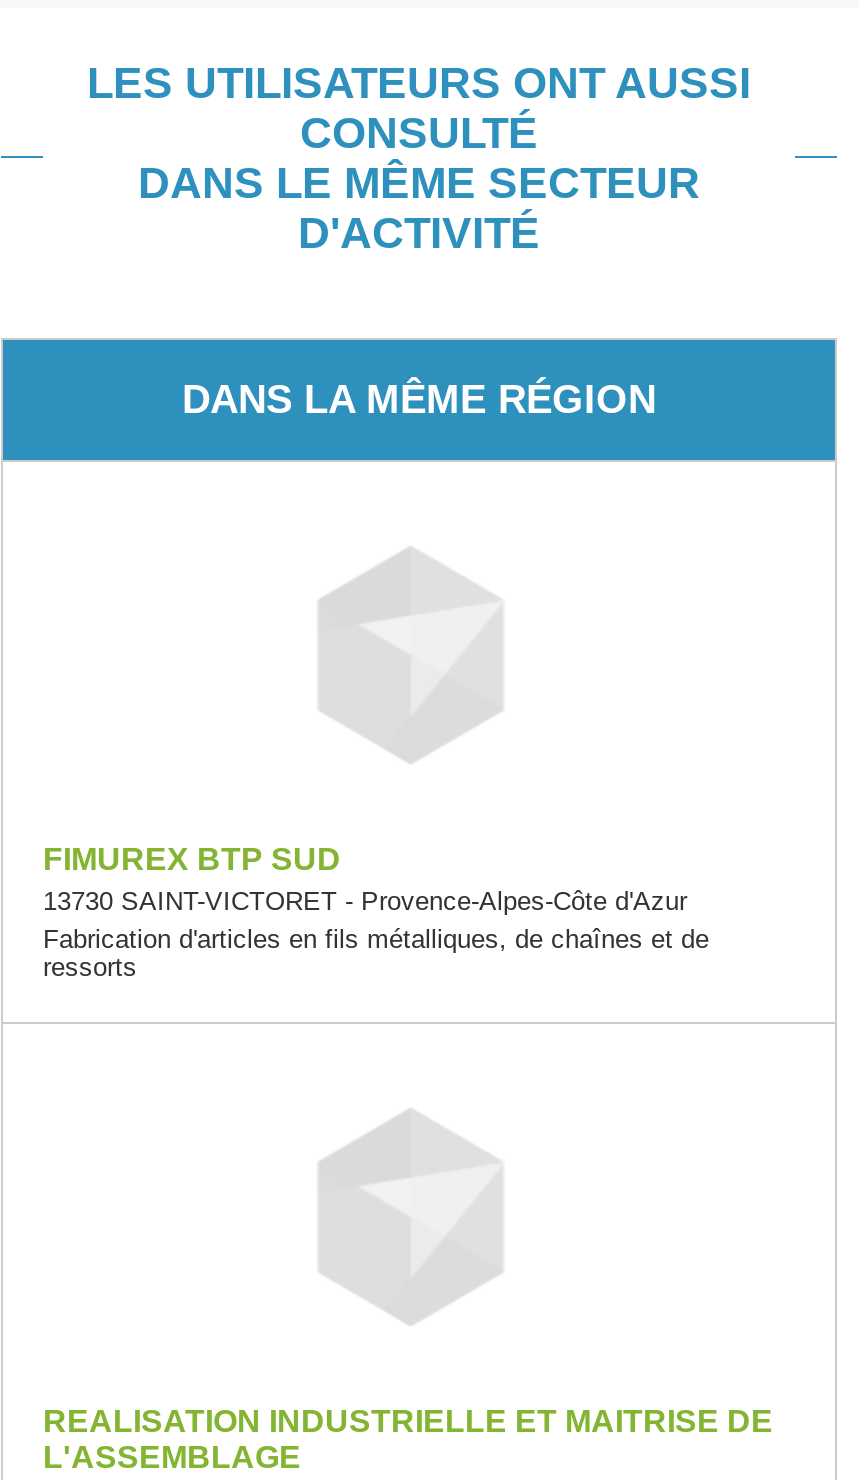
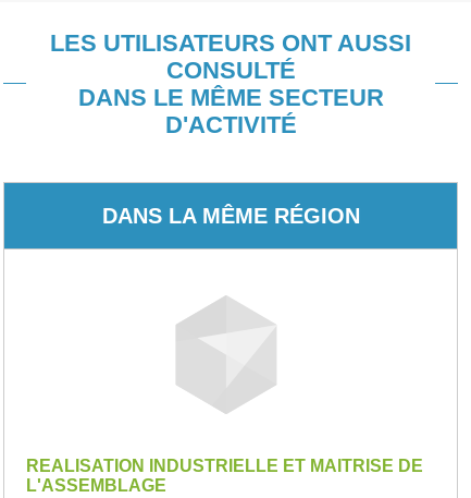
- FIMUREX BTP SUD
- 13730 SAINT-VICTORET - Provence-Alpes-Côte d'Azur
- Fabrication d'articles en fils métalliques, de chaînes et de
- ressorts
